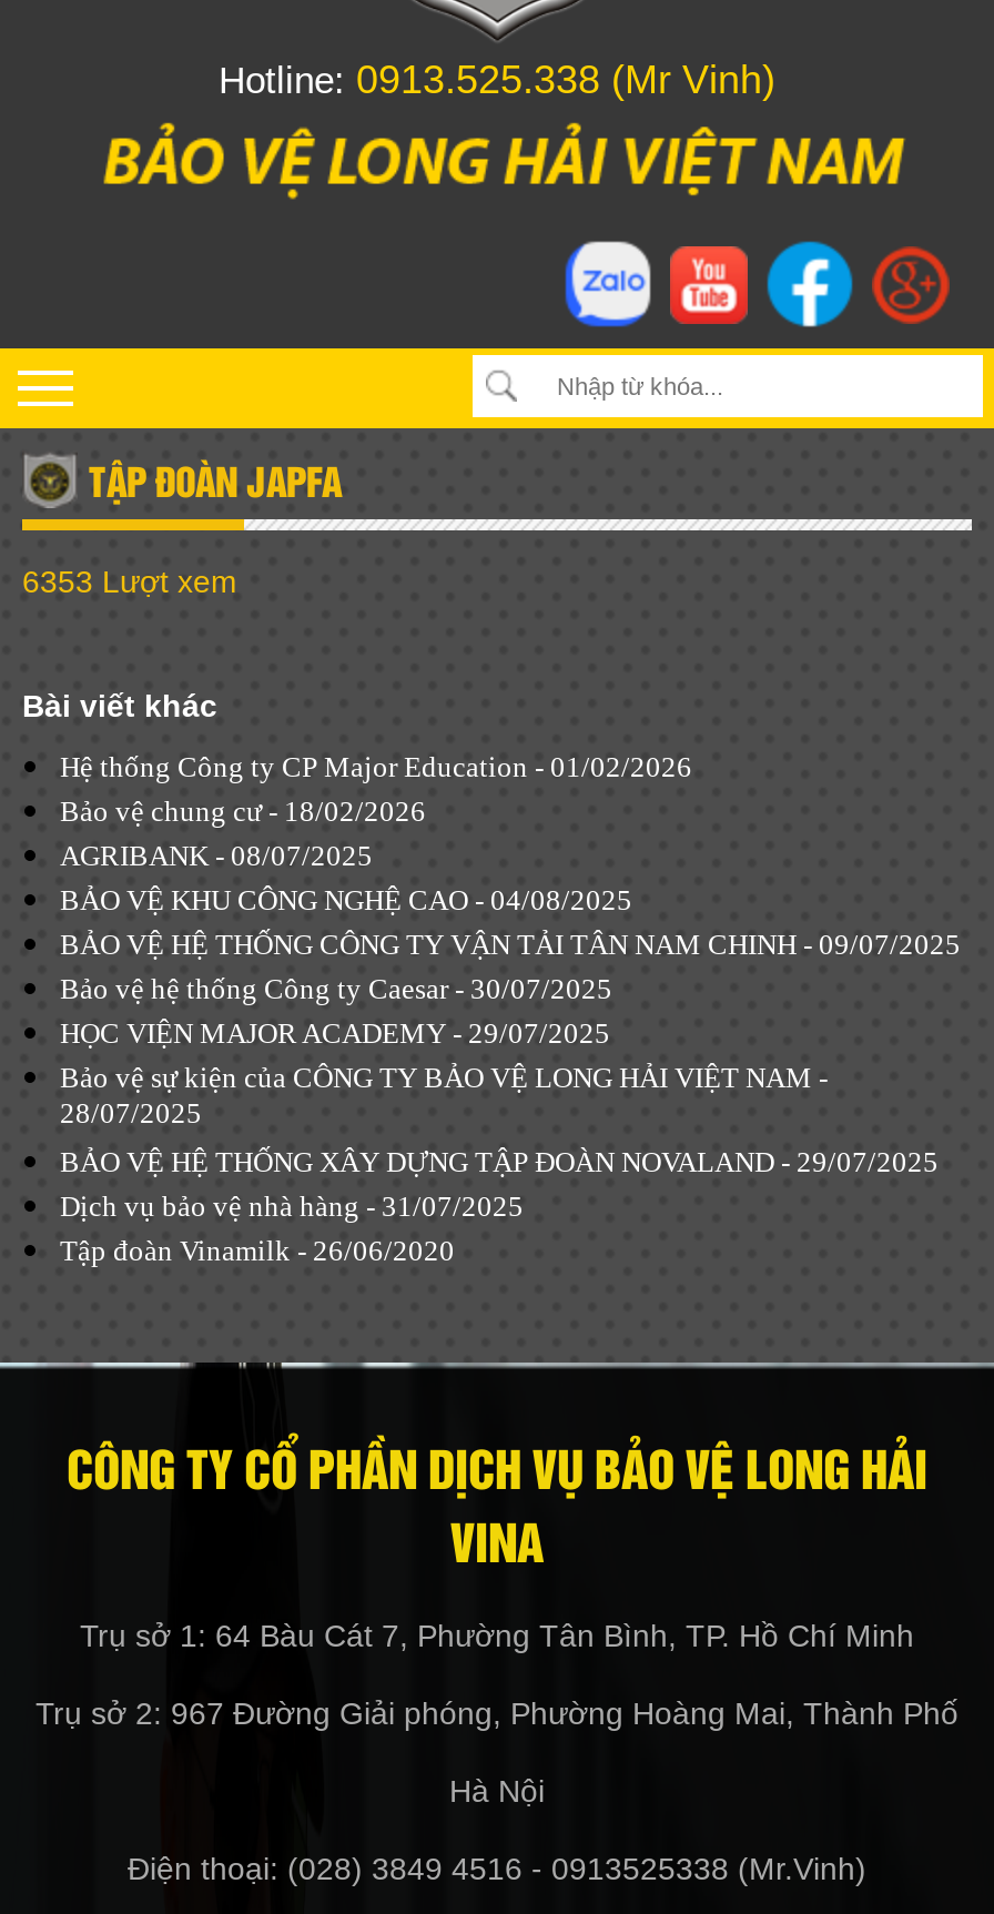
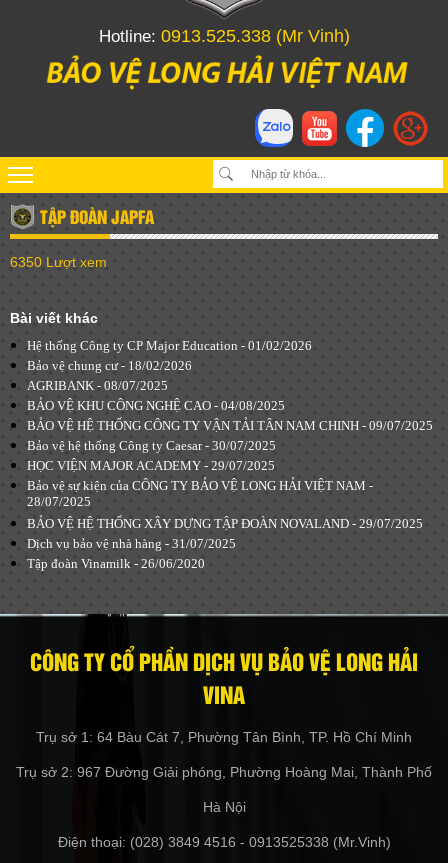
- 6353 Lượt xem
+ 6350 Lượt xem
